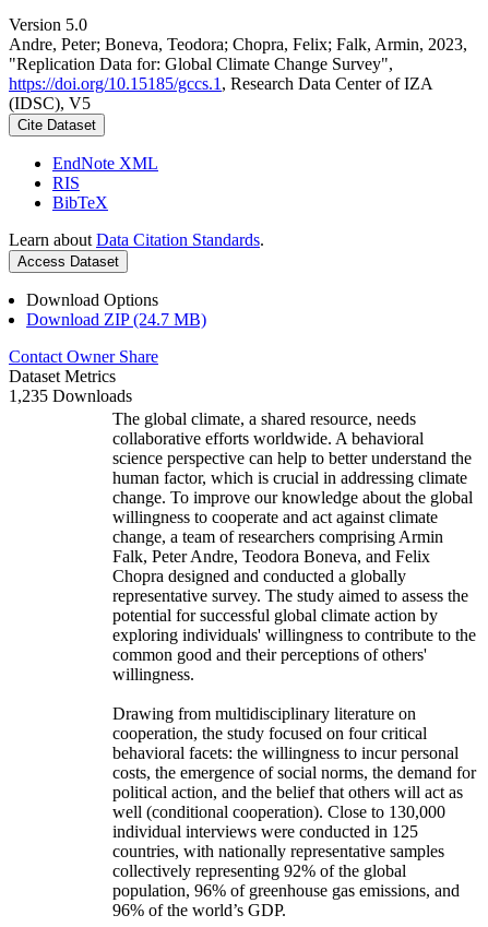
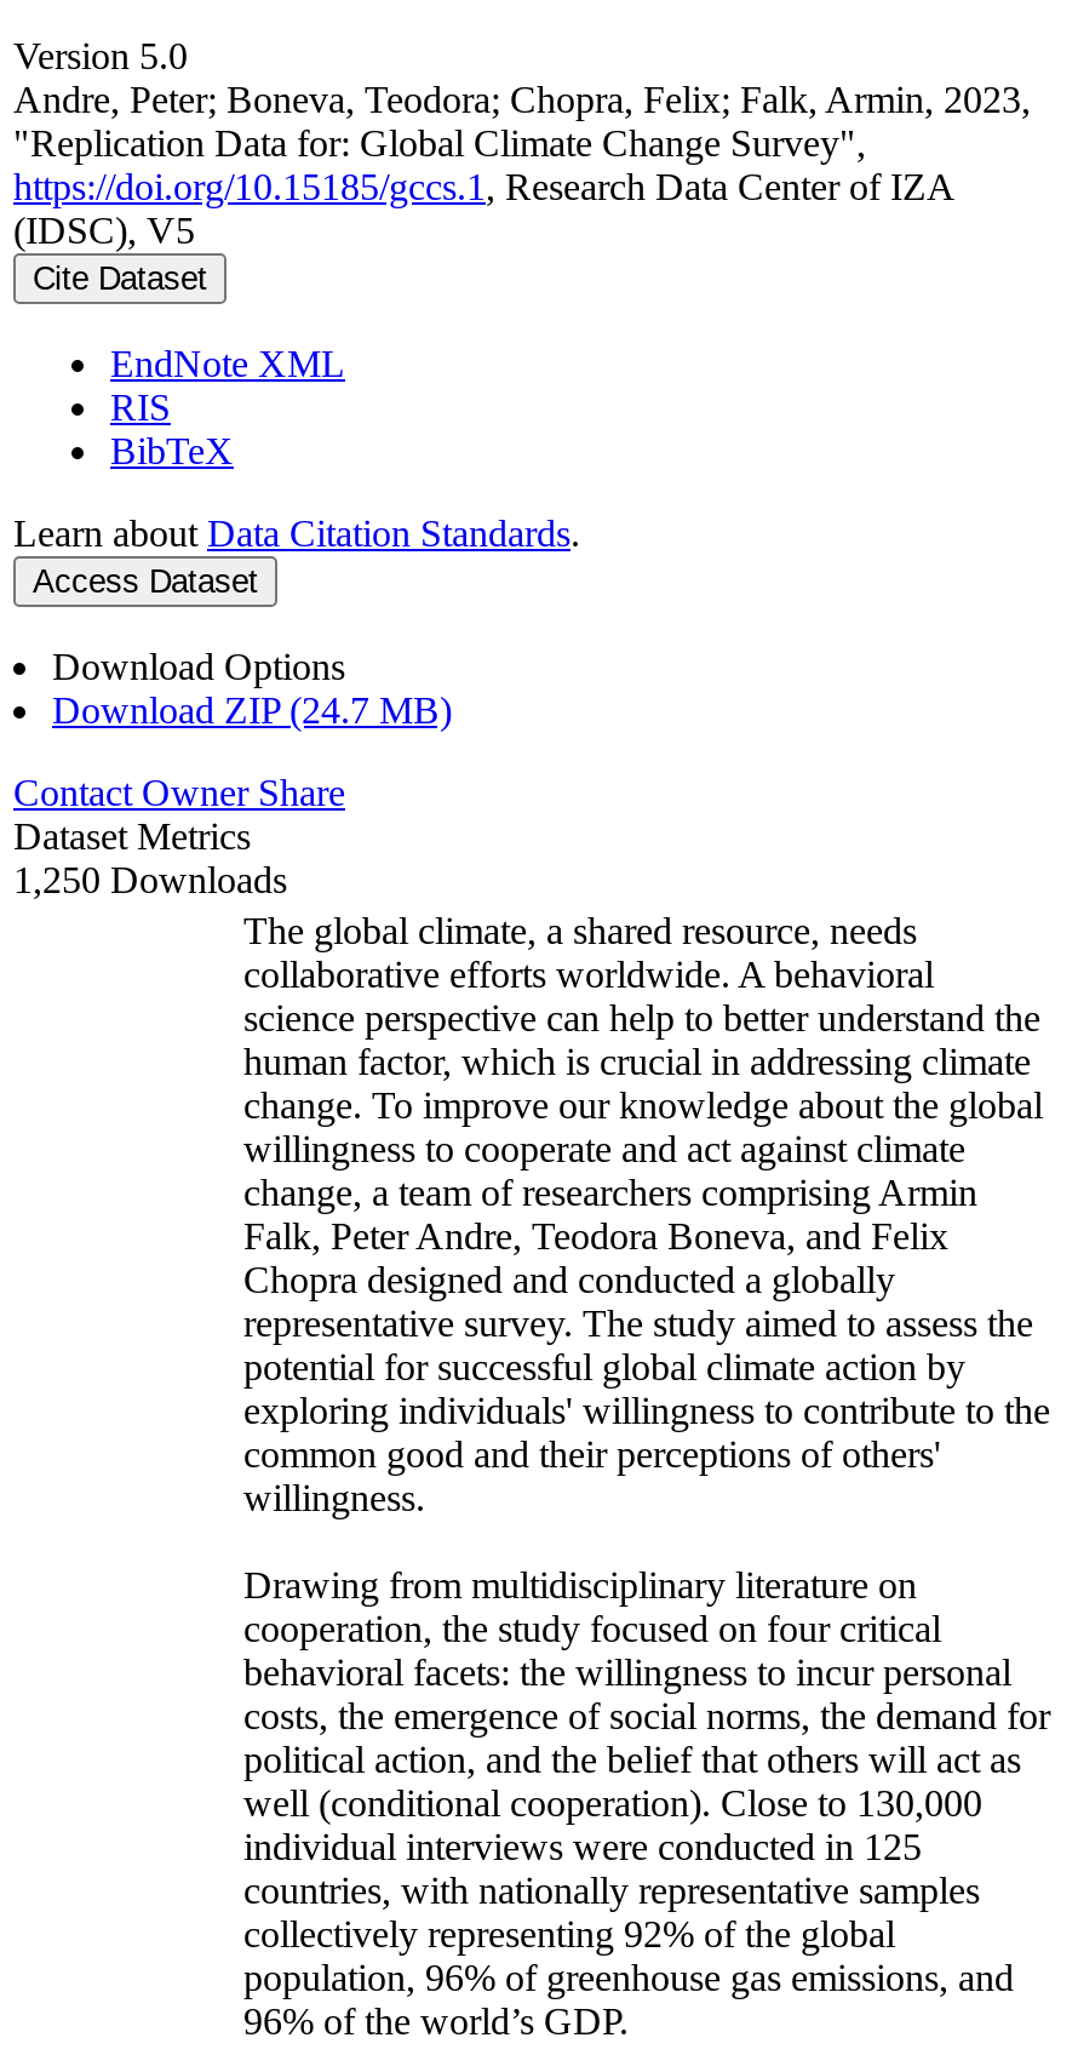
- 1,235 Downloads
+ 1,250 Downloads
